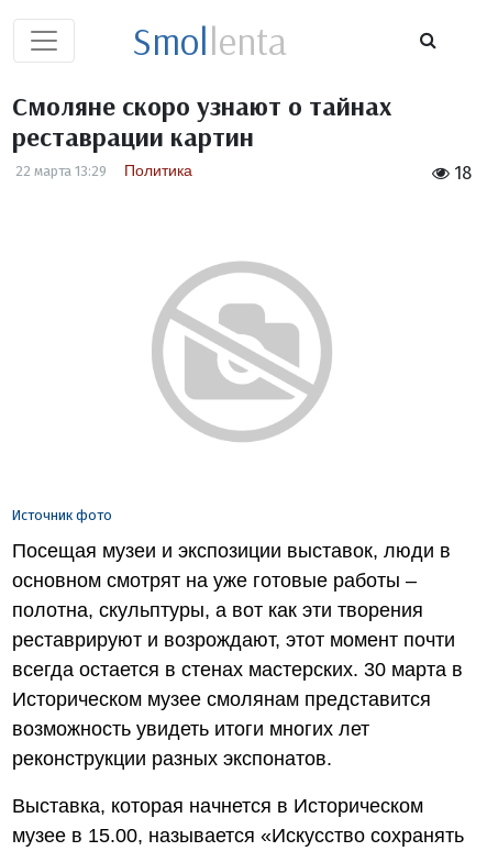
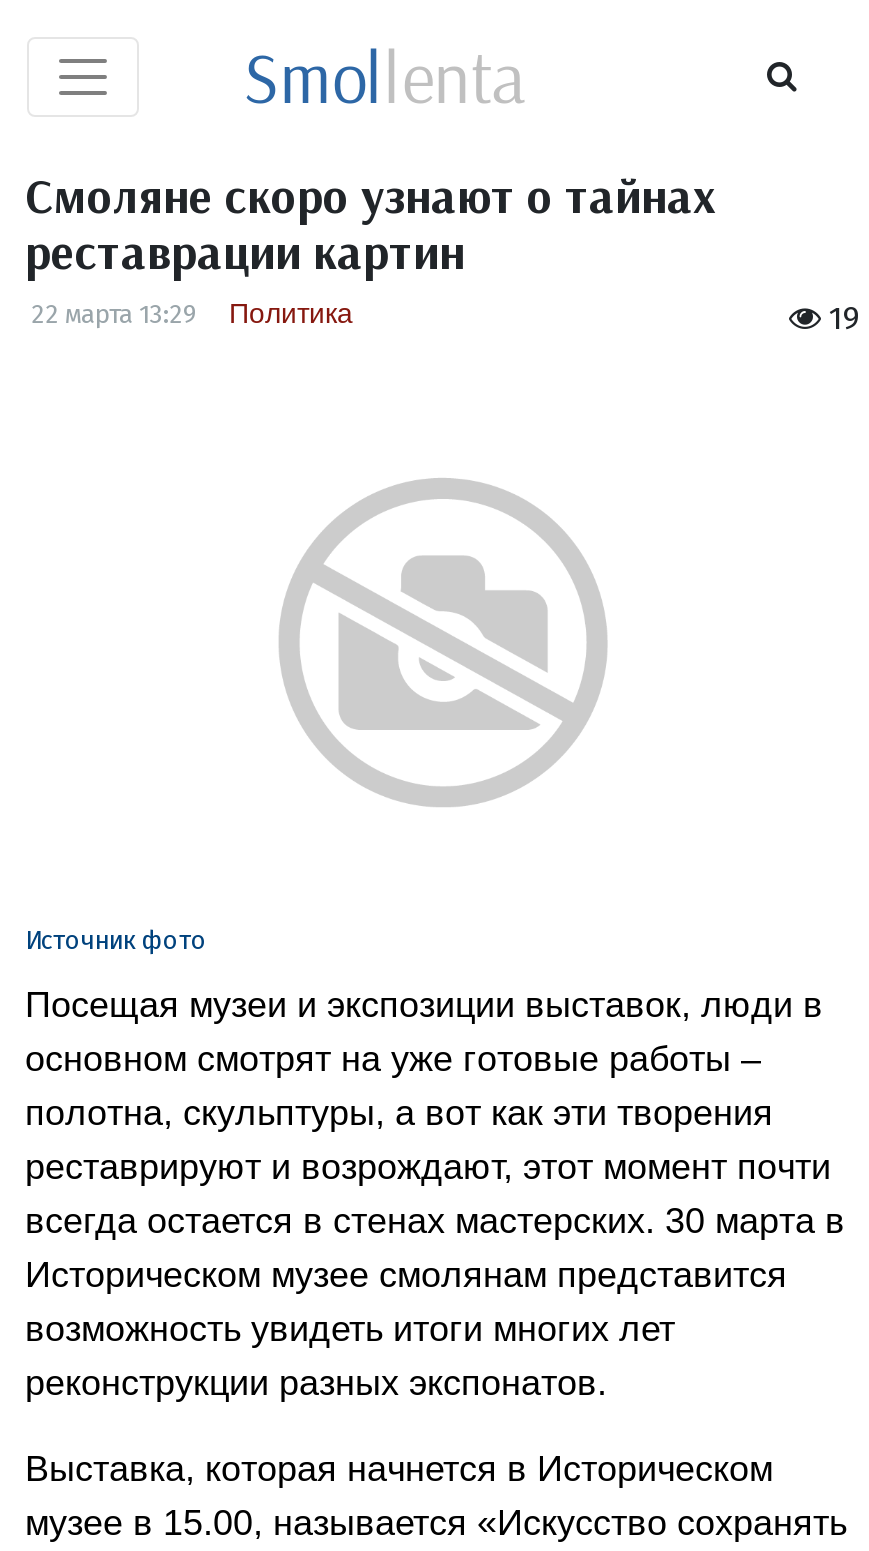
- 18
+ 19
